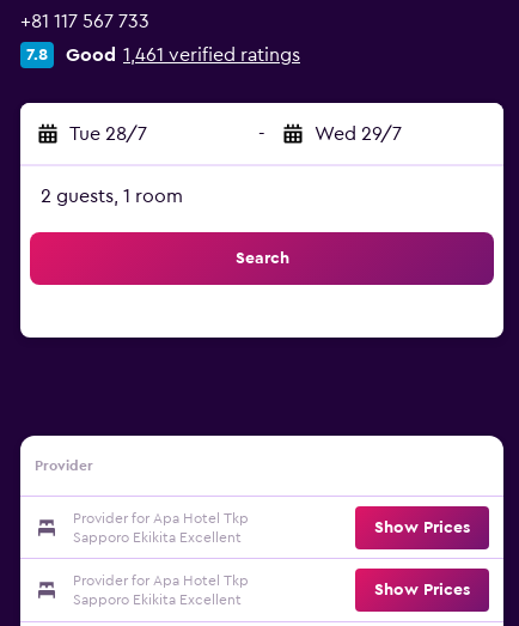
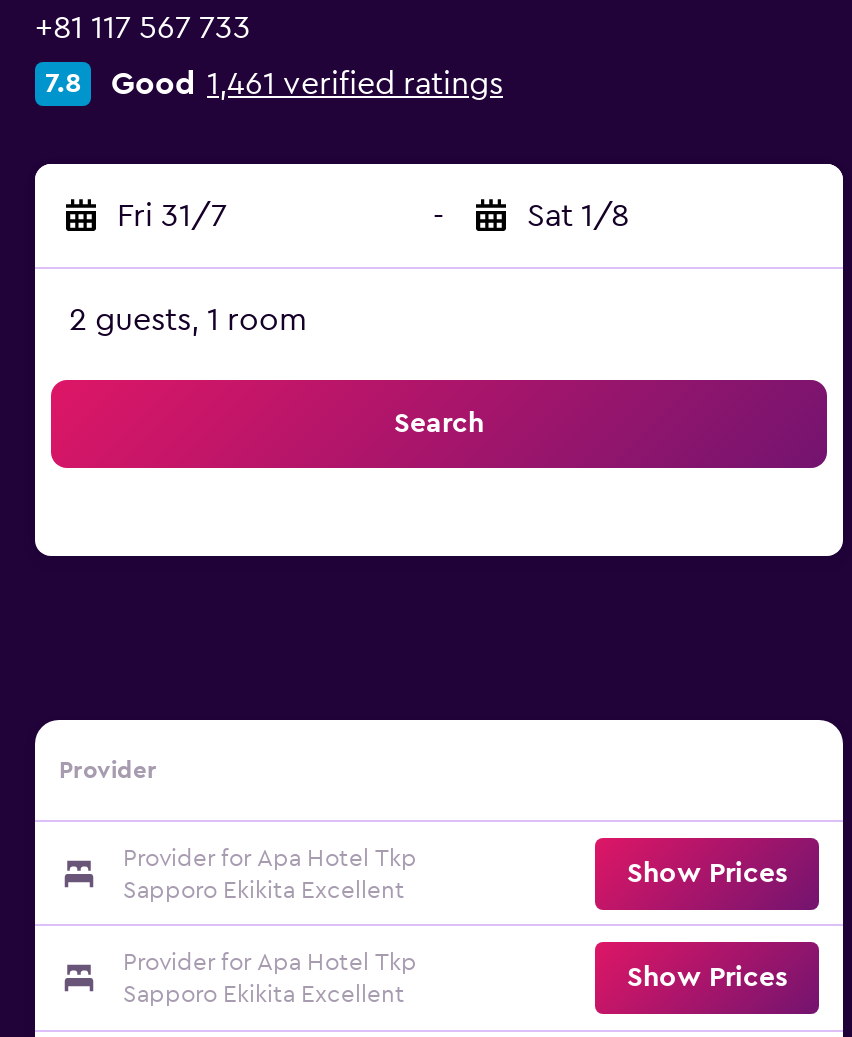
- Tue 28/7
+ Fri 31/7

- Wed 29/7
+ Sat 1/8
